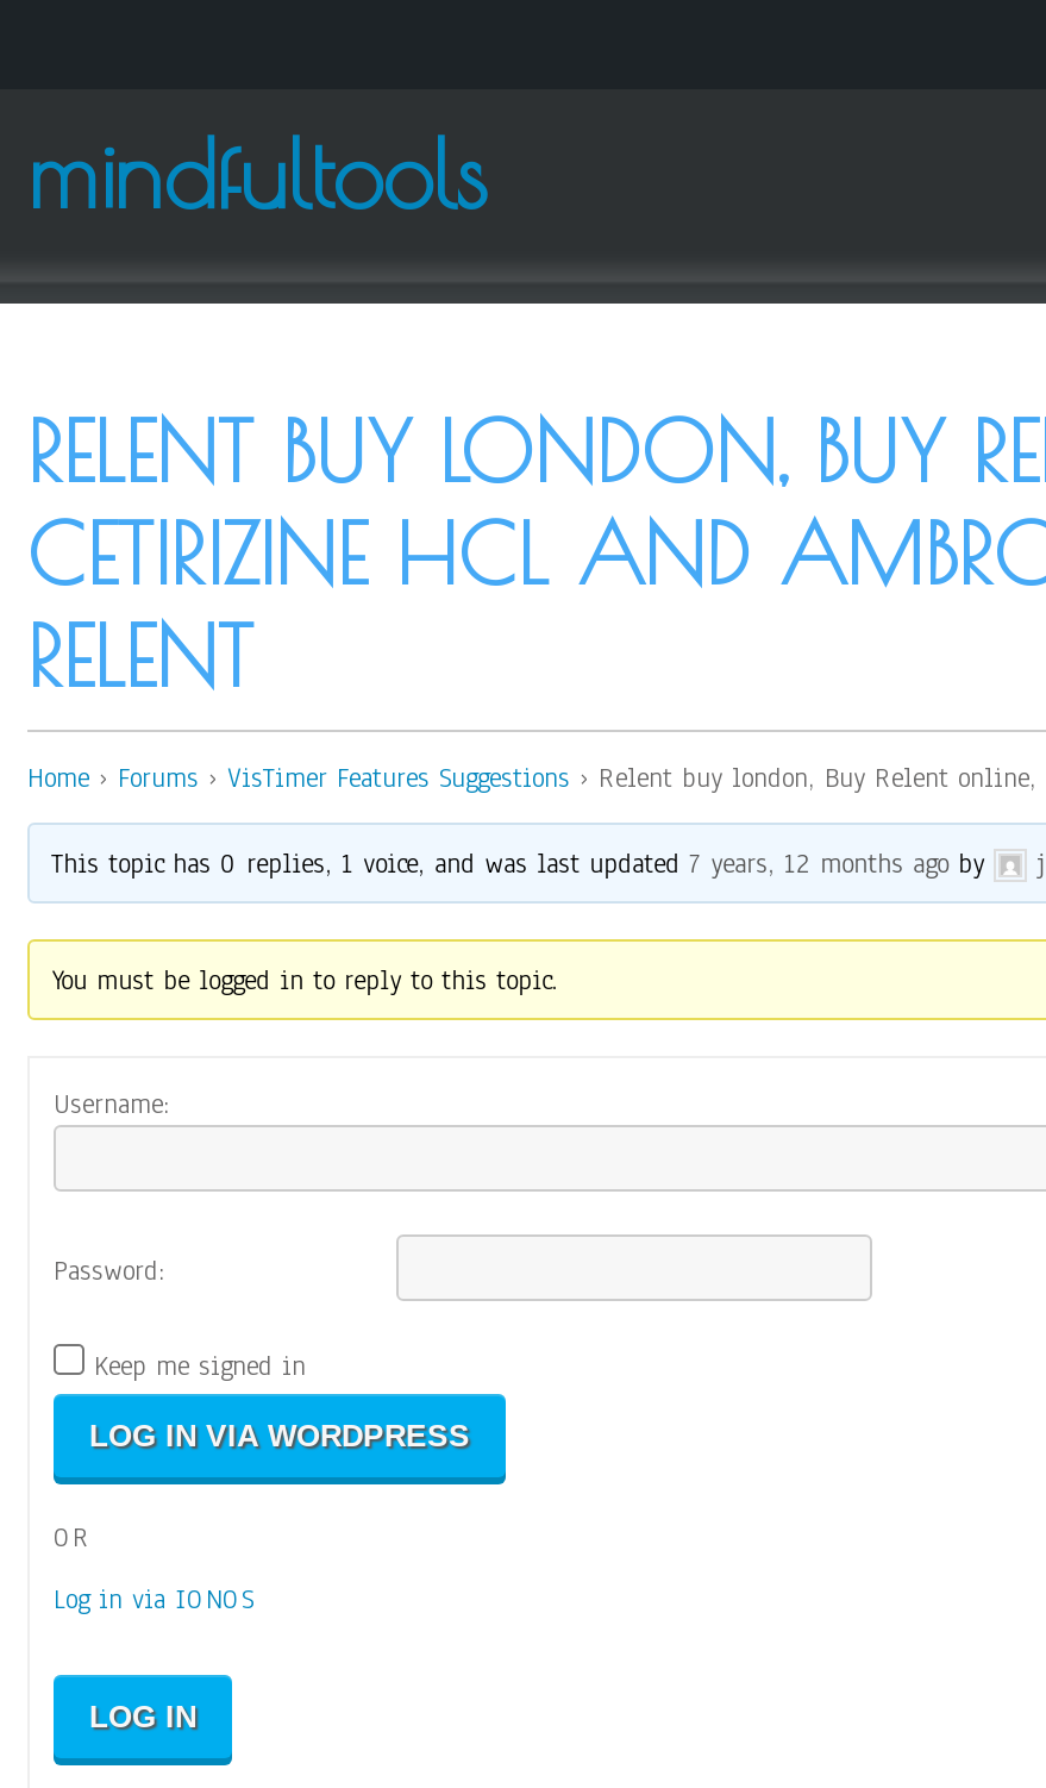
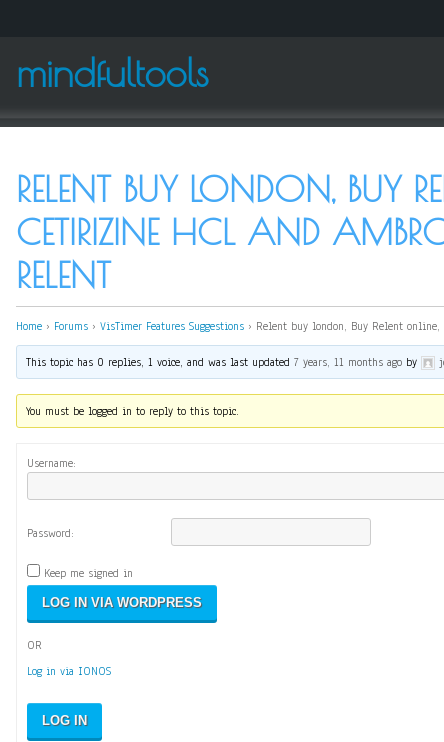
- This topic has 0 replies, 1 voice, and was last updated 7 years, 12 months ago by
+ This topic has 0 replies, 1 voice, and was last updated 7 years, 11 months ago by
